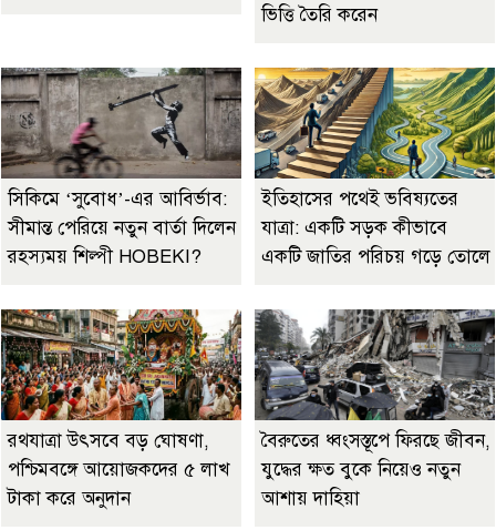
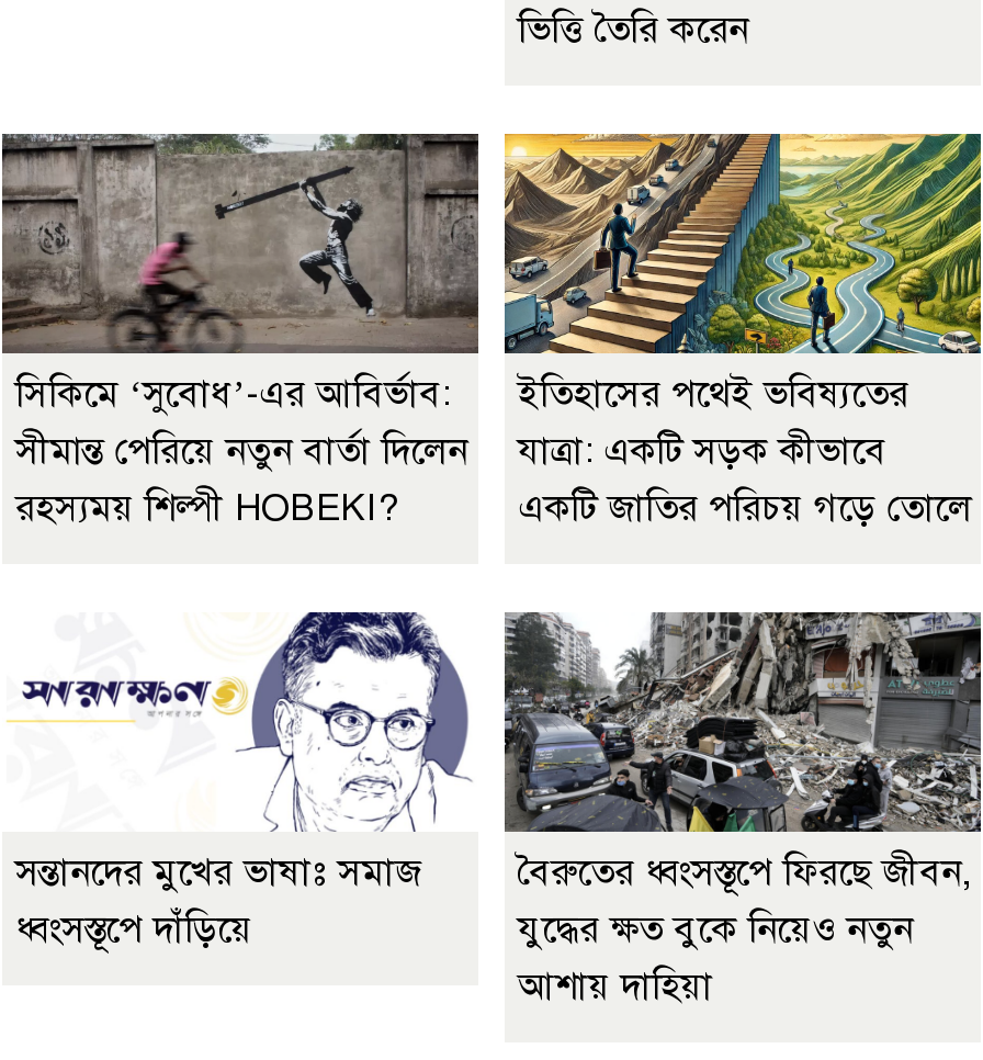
- [image]
- রথযাত্রা উৎসবে বড় ঘোষণা,
- পশ্চিমবঙ্গে আয়োজকদের ৫ লাখ
- টাকা করে অনুদান
+ [image]
+ সন্তানদের মুখের ভাষাঃ সমাজ
+ ধ্বংসস্তূপে দাঁড়িয়ে
